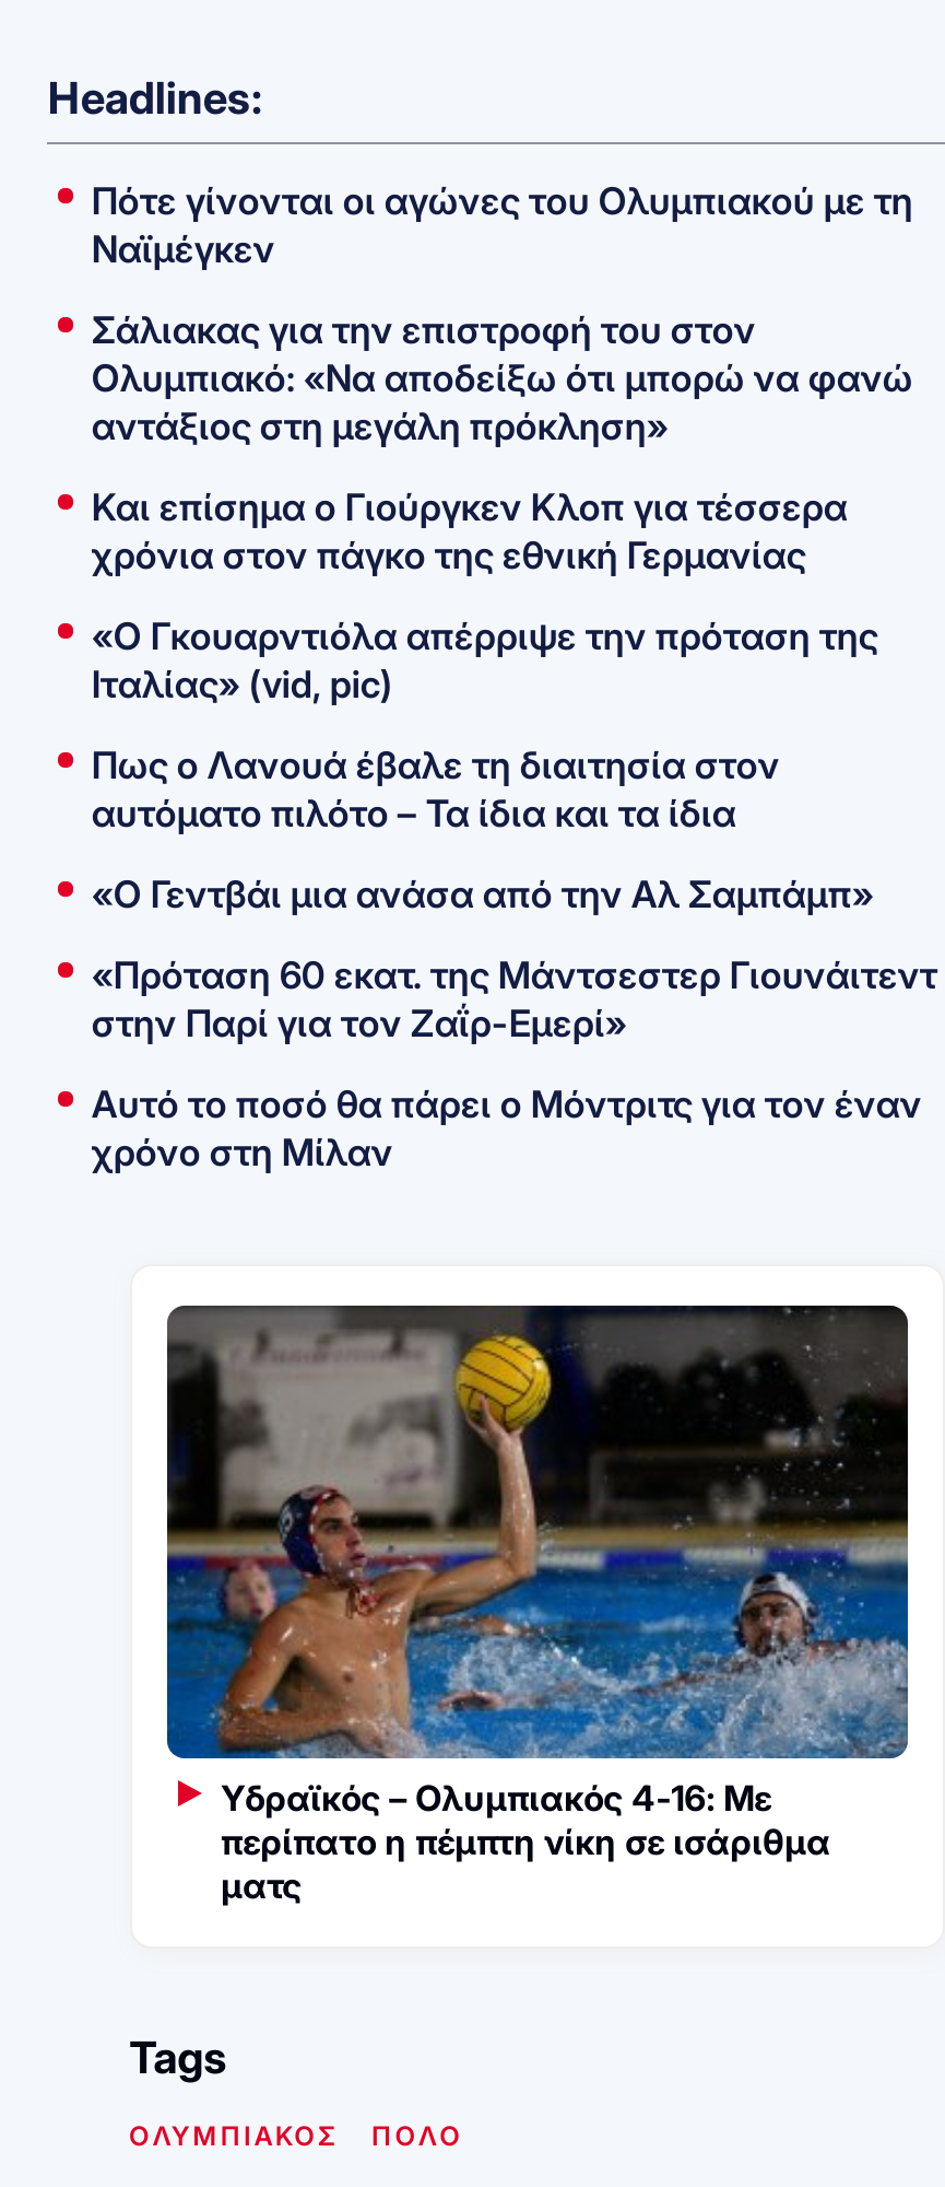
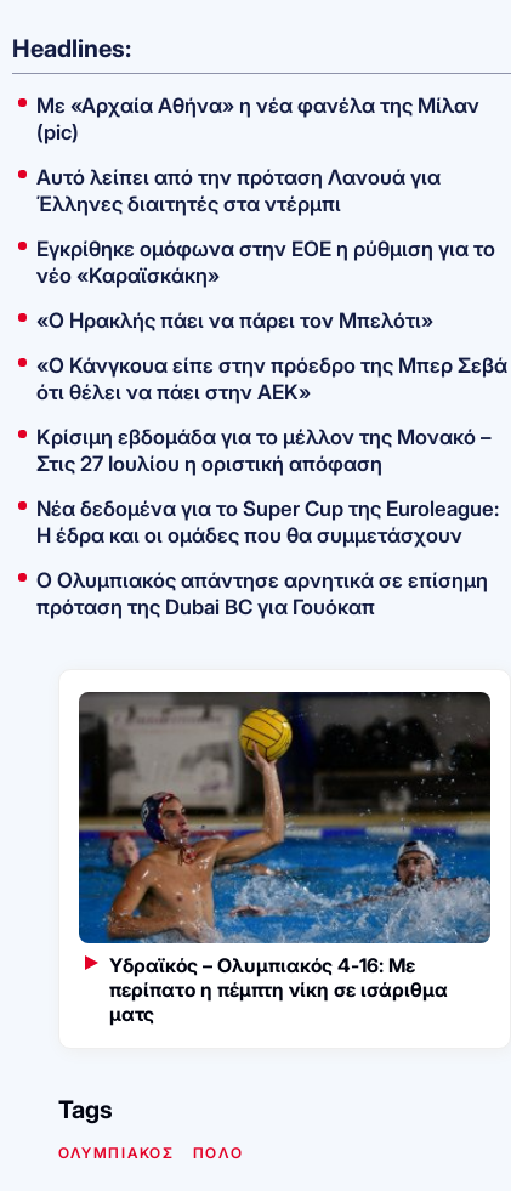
- Πότε γίνονται οι αγώνες του Ολυμπιακού με τη
- Ναϊμέγκεν
+ Με «Αρχαία Αθήνα» η νέα φανέλα της Μίλαν
+ (pic)

- Σάλιακας για την επιστροφή του στον
- Ολυμπιακό: «Να αποδείξω ότι μπορώ να φανώ
- αντάξιος στη μεγάλη πρόκληση»
+ Αυτό λείπει από την πρόταση Λανουά για
+ Έλληνες διαιτητές στα ντέρμπι

- Και επίσημα ο Γιούργκεν Κλοπ για τέσσερα
- χρόνια στον πάγκο της εθνική Γερμανίας
+ Εγκρίθηκε ομόφωνα στην ΕΟΕ η ρύθμιση για το
+ νέο «Καραϊσκάκη»

- «Ο Γκουαρντιόλα απέρριψε την πρόταση της
- Ιταλίας» (vid, pic)
+ «Ο Ηρακλής πάει να πάρει τον Μπελότι»

- Πως ο Λανουά έβαλε τη διαιτησία στον
- αυτόματο πιλότο – Τα ίδια και τα ίδια
+ «Ο Κάνγκουα είπε στην πρόεδρο της Μπερ Σεβά
+ ότι θέλει να πάει στην ΑΕΚ»

- «Ο Γεντβάι μια ανάσα από την Αλ Σαμπάμπ»
+ Κρίσιμη εβδομάδα για το μέλλον της Μονακό –
+ Στις 27 Ιουλίου η οριστική απόφαση

- «Πρόταση 60 εκατ. της Μάντσεστερ Γιουνάιτεντ
- στην Παρί για τον Ζαΐρ-Εμερί»
+ Νέα δεδομένα για το Super Cup της Euroleague:
+ Η έδρα και οι ομάδες που θα συμμετάσχουν

- Αυτό το ποσό θα πάρει ο Μόντριτς για τον έναν
- χρόνο στη Μίλαν
+ Ο Ολυμπιακός απάντησε αρνητικά σε επίσημη
+ πρόταση της Dubai BC για Γουόκαπ
